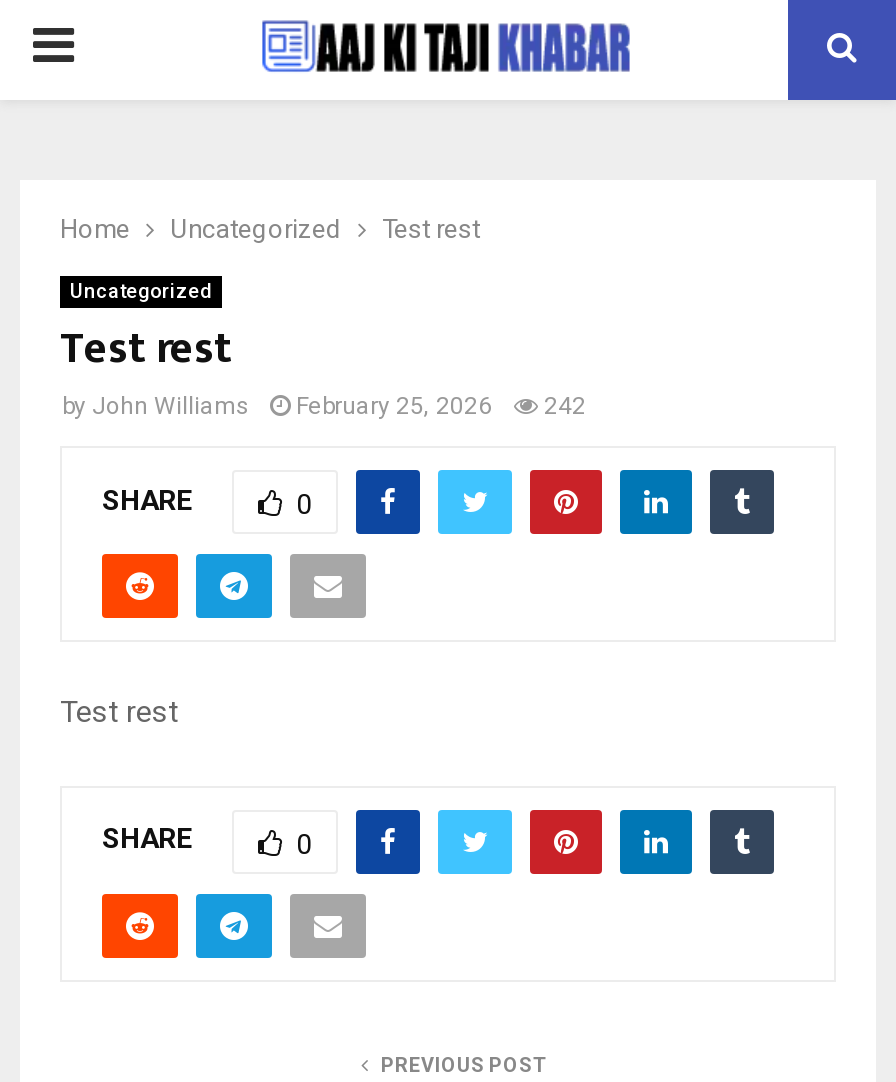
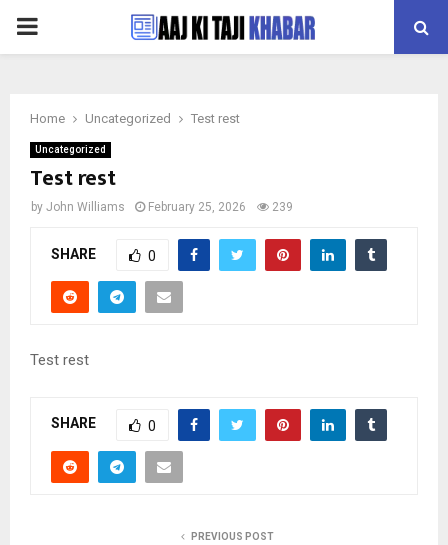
- by John Williams February 25, 2026 242
+ by John Williams February 25, 2026 239
